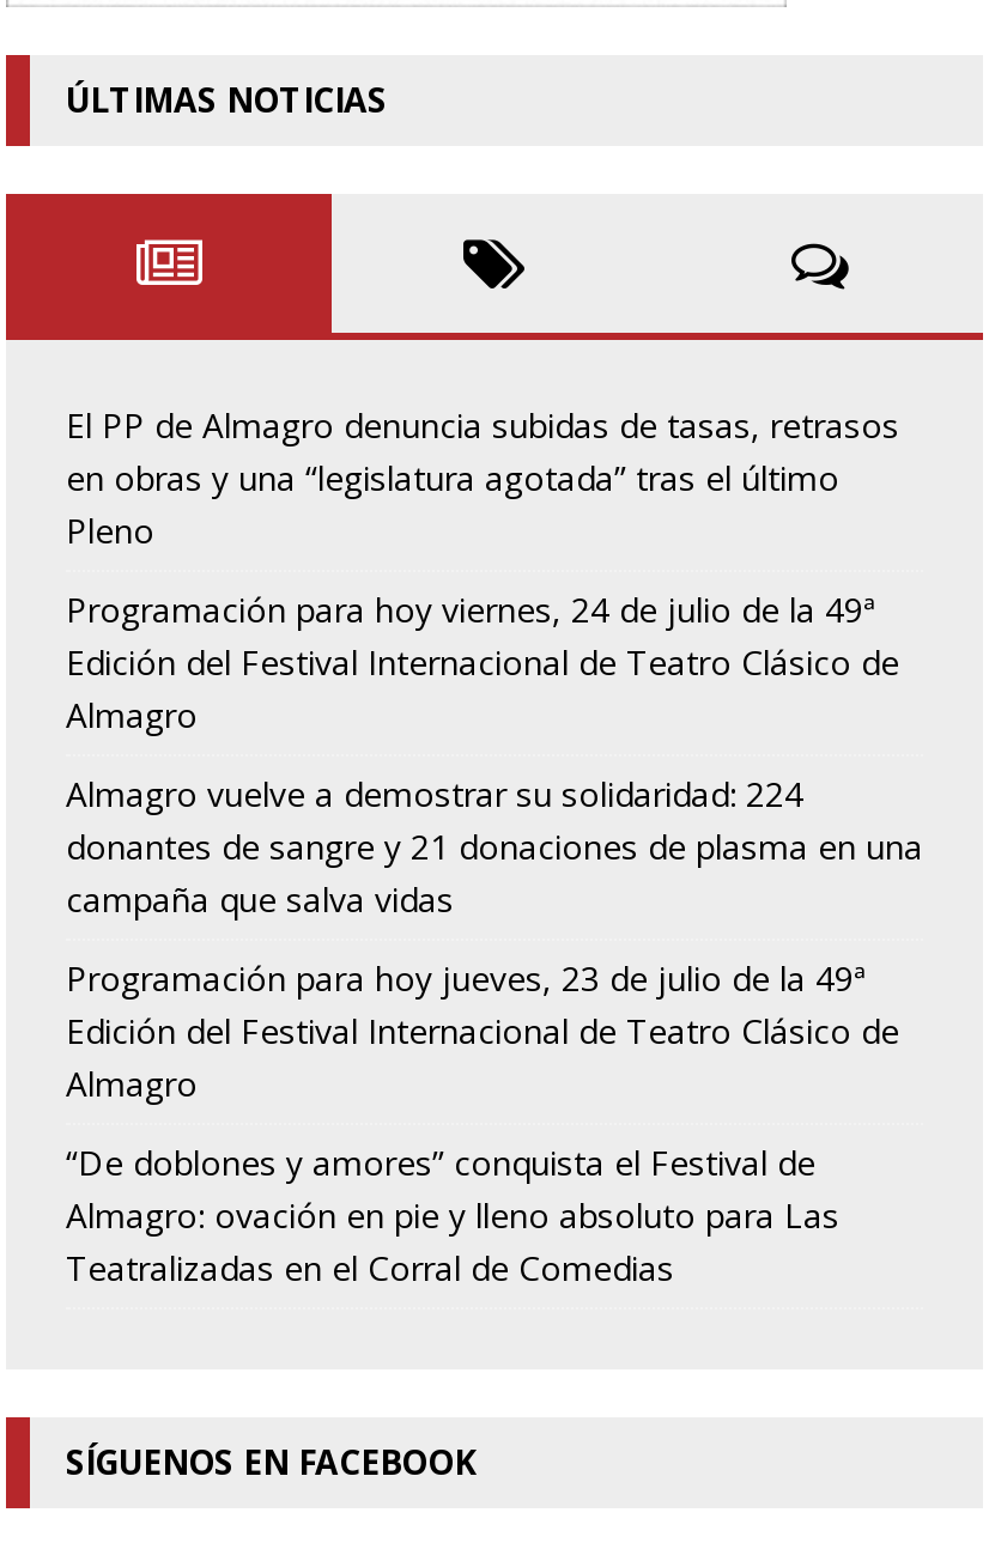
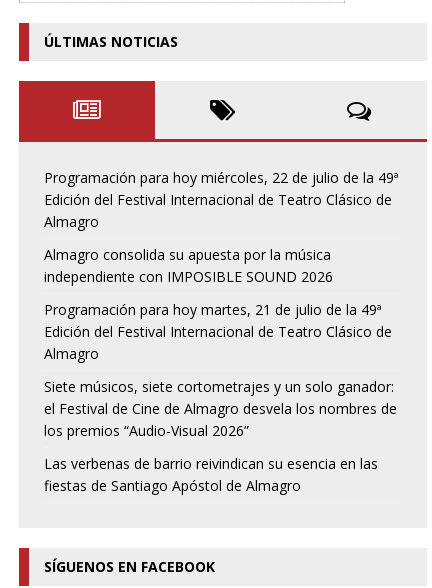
- El PP de Almagro denuncia subidas de tasas, retrasos
- en obras y una “legislatura agotada” tras el último
- Pleno
- Programación para hoy viernes, 24 de julio de la 49ª
+ Programación para hoy miércoles, 22 de julio de la 49ª

moved up: Edición del Festival Internacional de Teatro Clásico de | Almagro

- Almagro vuelve a demostrar su solidaridad: 224
- donantes de sangre y 21 donaciones de plasma en una
- campaña que salva vidas
+ Almagro consolida su apuesta por la música
+ independiente con IMPOSIBLE SOUND 2026

- Programación para hoy jueves, 23 de julio de la 49ª
+ Programación para hoy martes, 21 de julio de la 49ª

moved up: Edición del Festival Internacional de Teatro Clásico de | Almagro

- “De doblones y amores” conquista el Festival de
- Almagro: ovación en pie y lleno absoluto para Las
- Teatralizadas en el Corral de Comedias
+ Siete músicos, siete cortometrajes y un solo ganador:
+ el Festival de Cine de Almagro desvela los nombres de
+ los premios “Audio-Visual 2026”
+ Las verbenas de barrio reivindican su esencia en las
+ fiestas de Santiago Apóstol de Almagro
